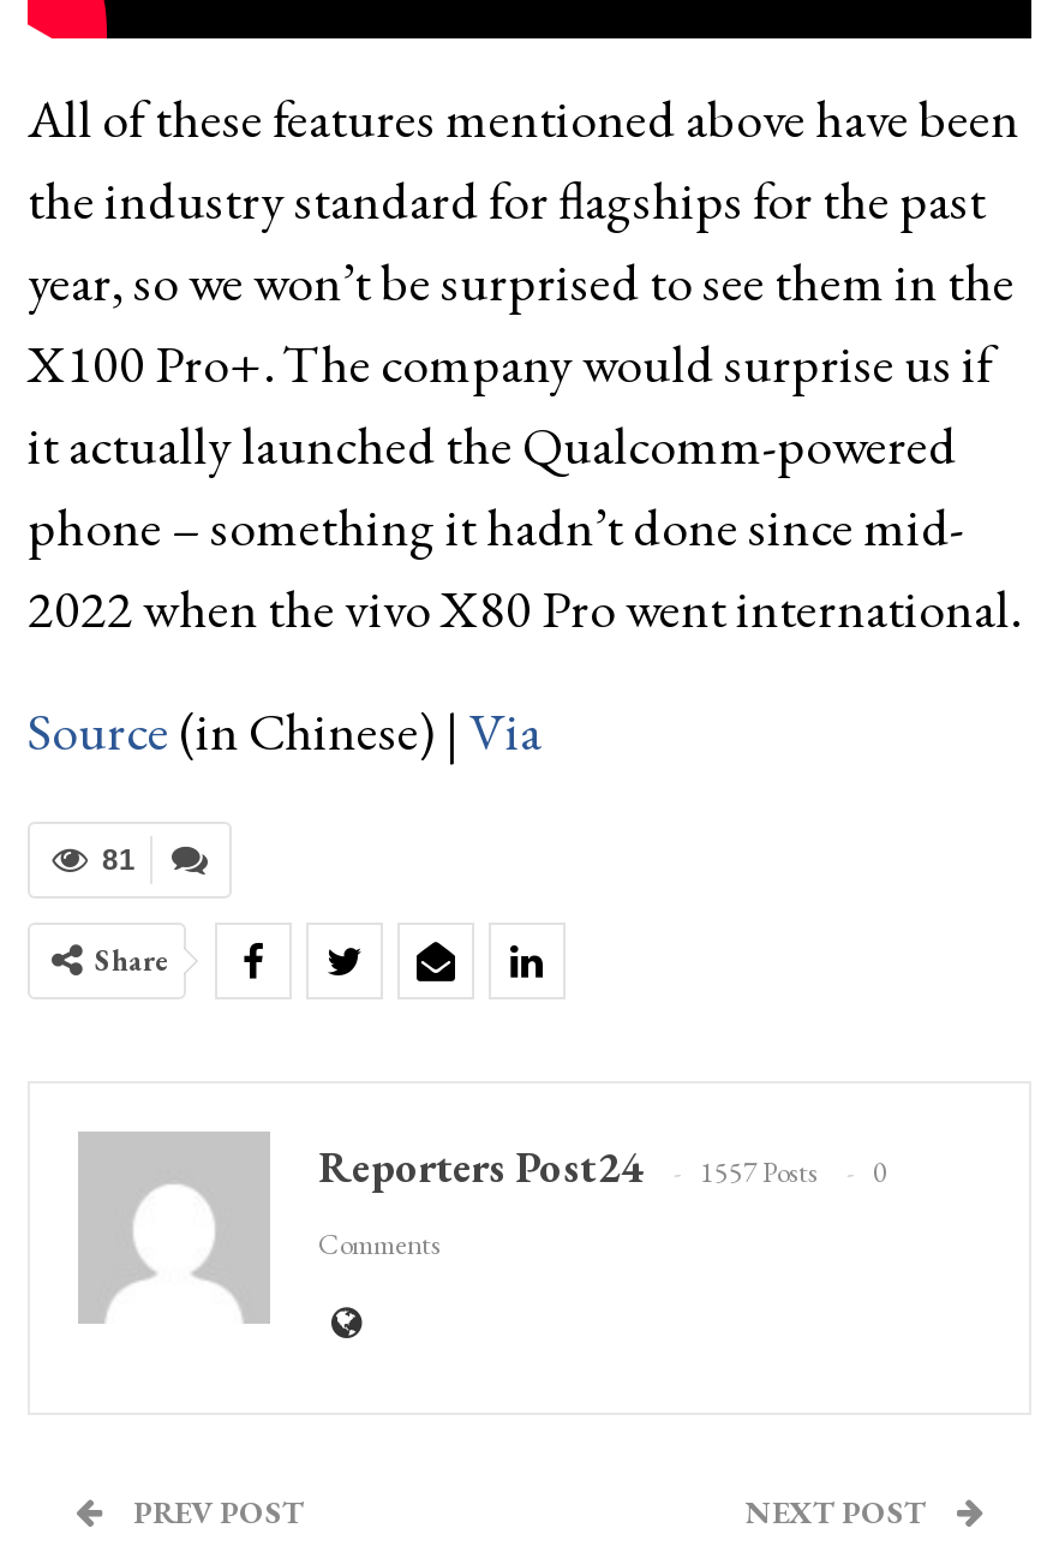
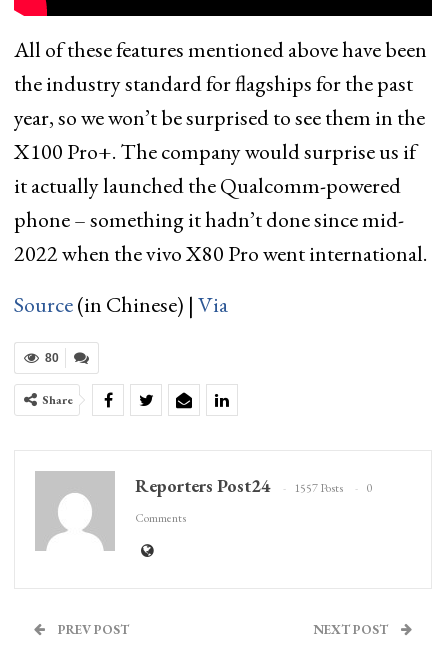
- 81
+ 80
